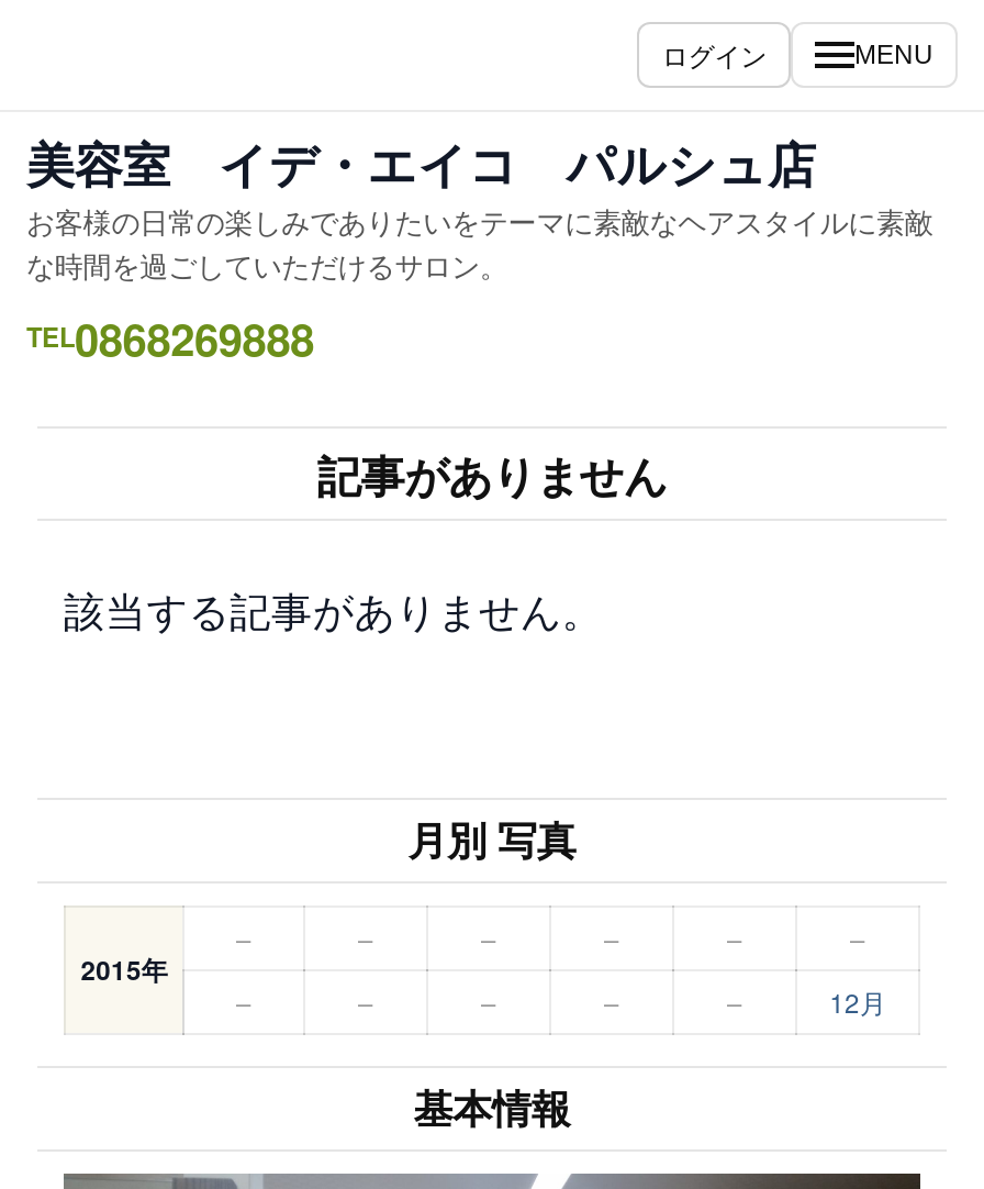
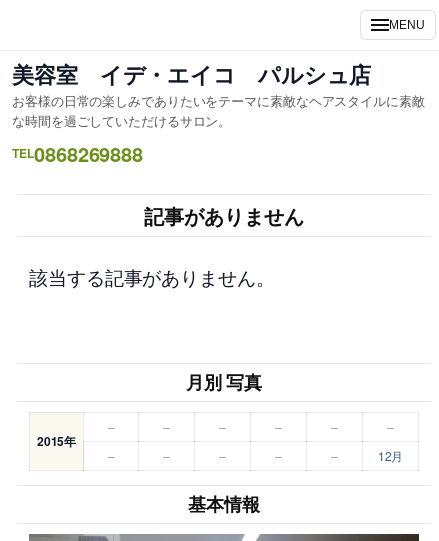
- ログイン
